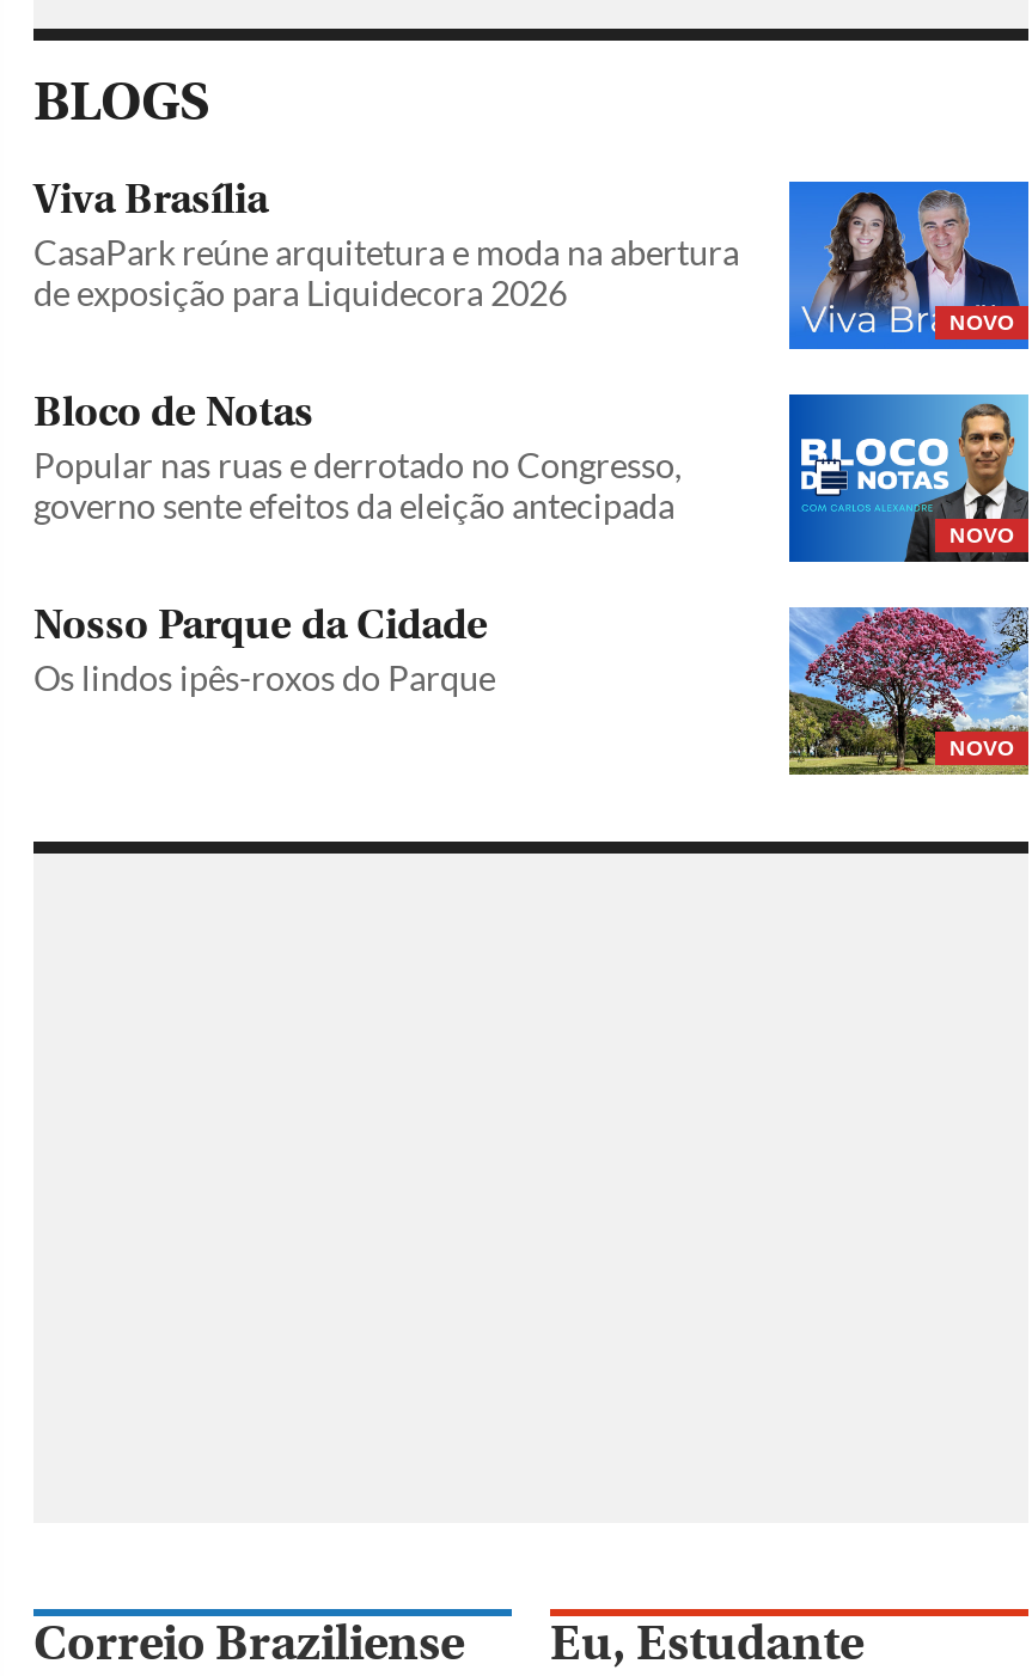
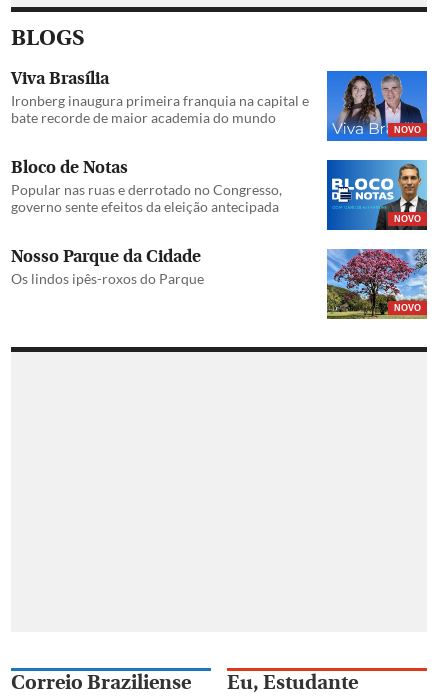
- CasaPark reúne arquitetura e moda na abertura
- de exposição para Liquidecora 2026
+ Ironberg inaugura primeira franquia na capital e
+ bate recorde de maior academia do mundo
